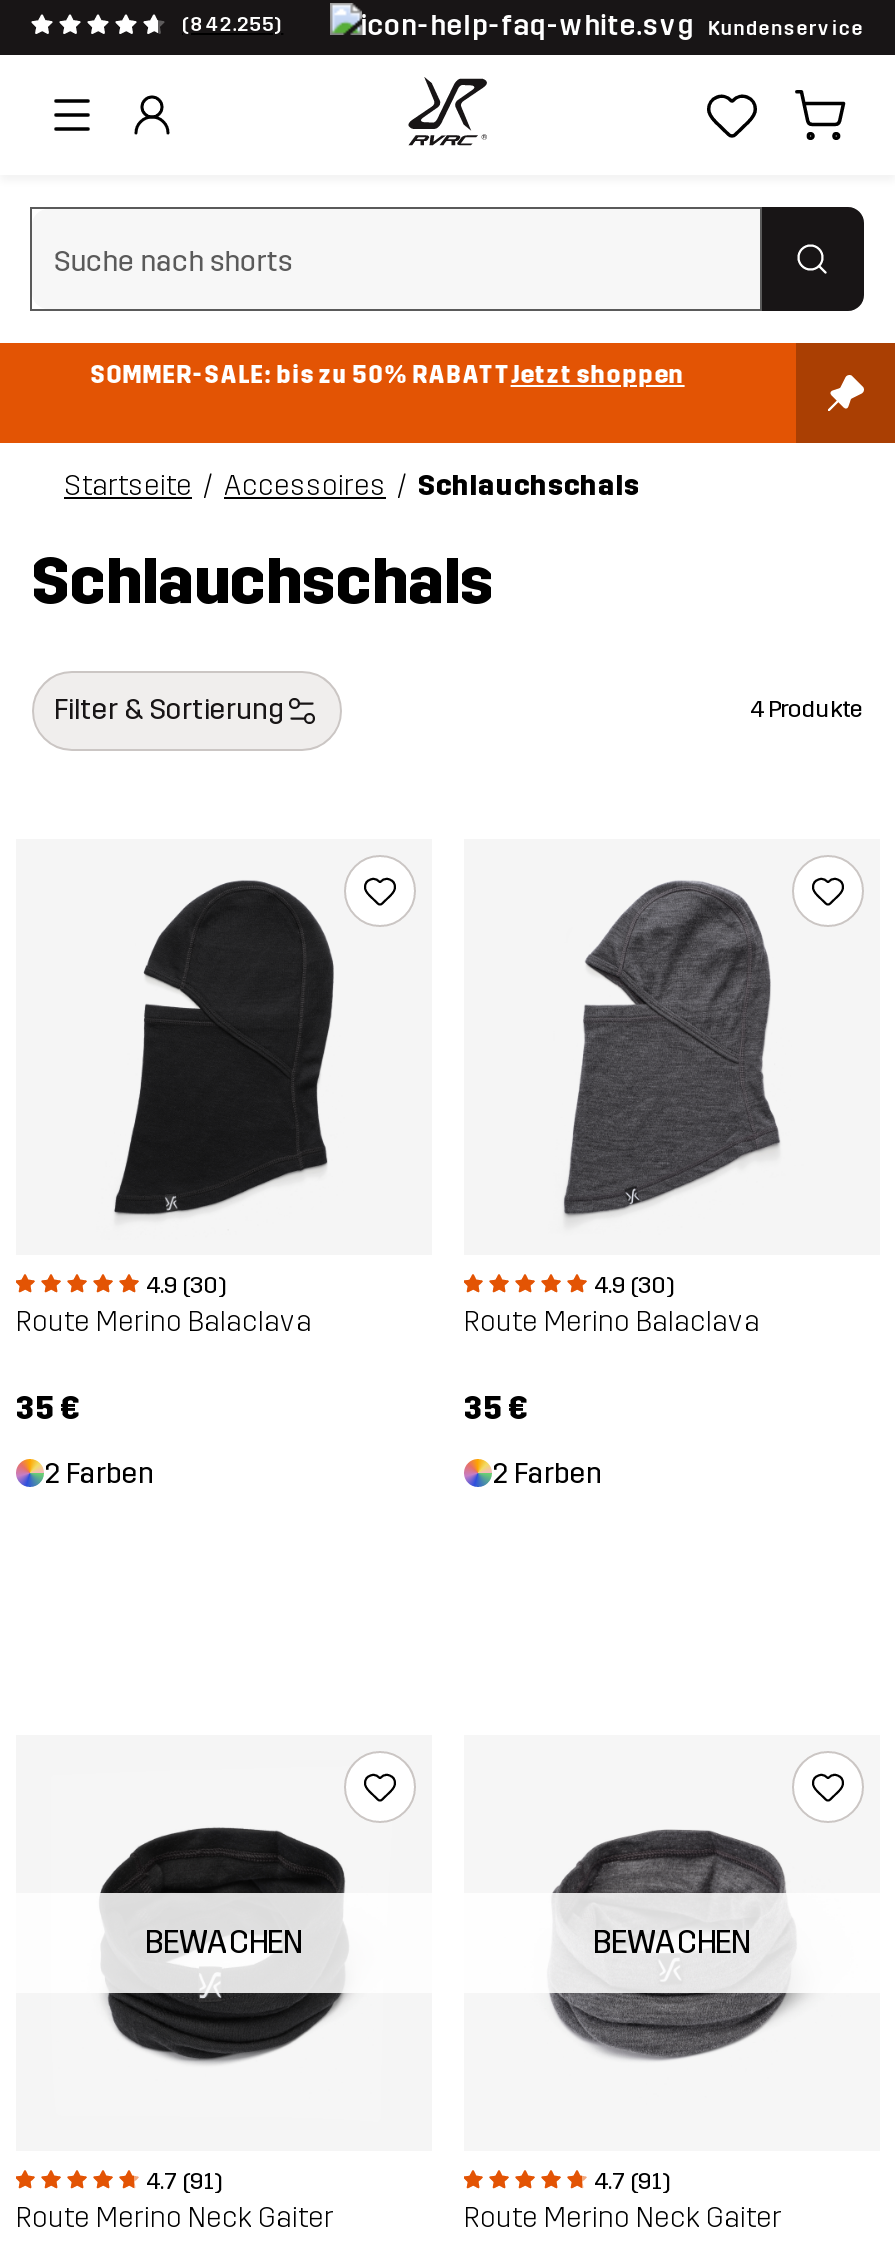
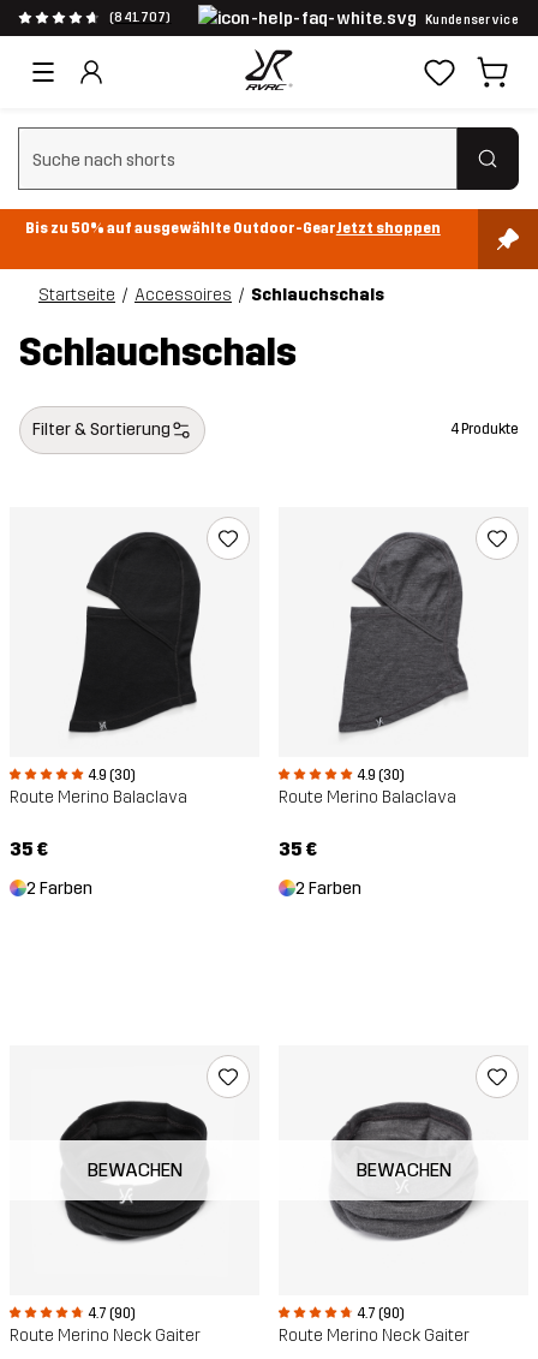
- (842.255)
+ (841.707)

- SOMMER-SALE: bis zu 50% RABATTJetzt shoppen
+ Bis zu 50% auf ausgewählte Outdoor-GearJetzt shoppen

- 4.7 (91)
+ 4.7 (90)

- 4.7 (91)
+ 4.7 (90)
